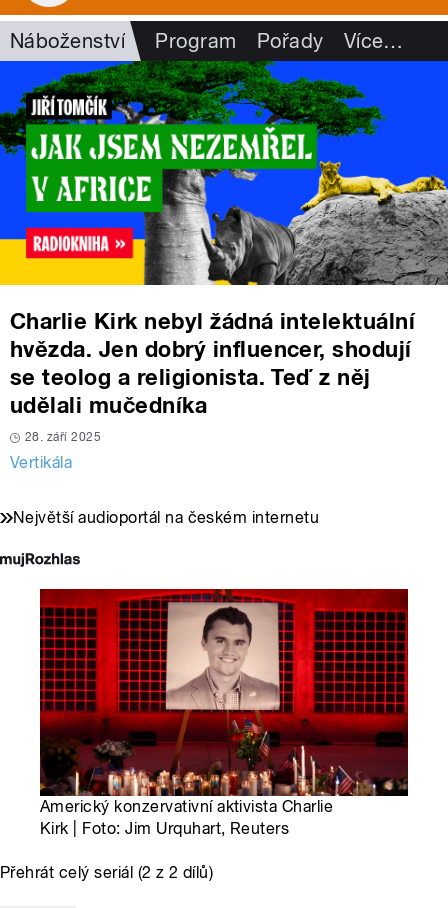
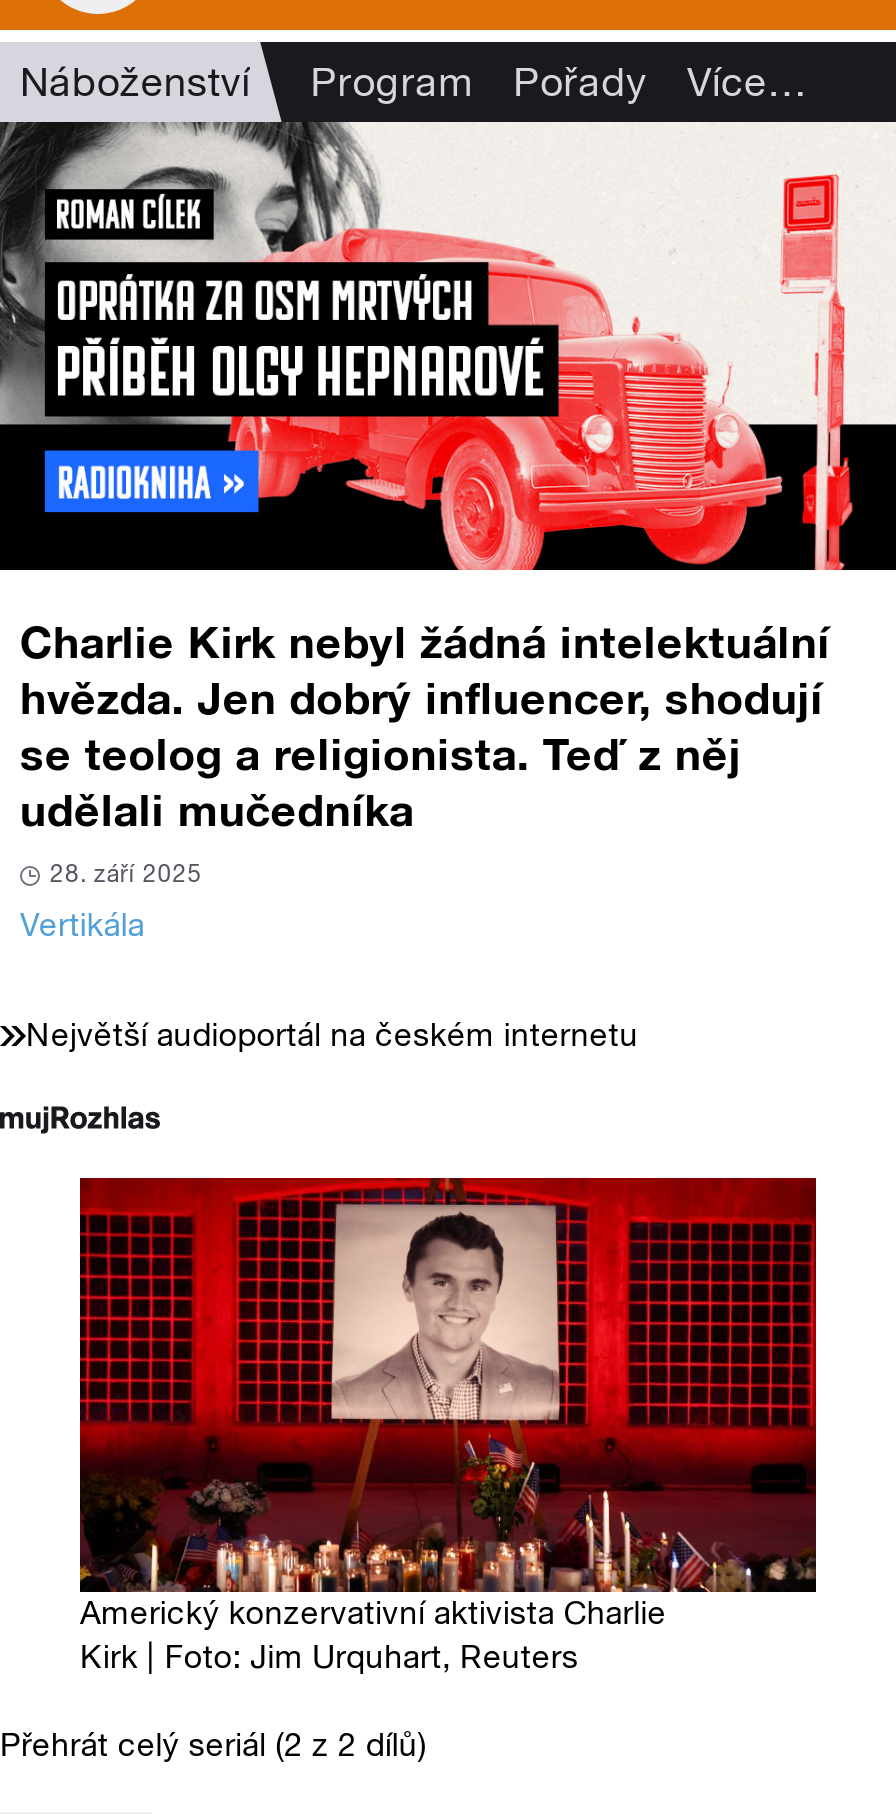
- [image]
+ [image]
